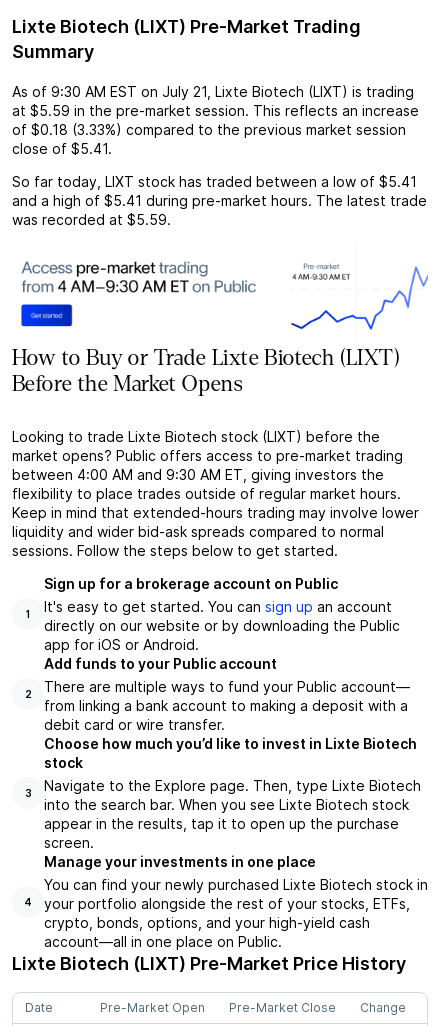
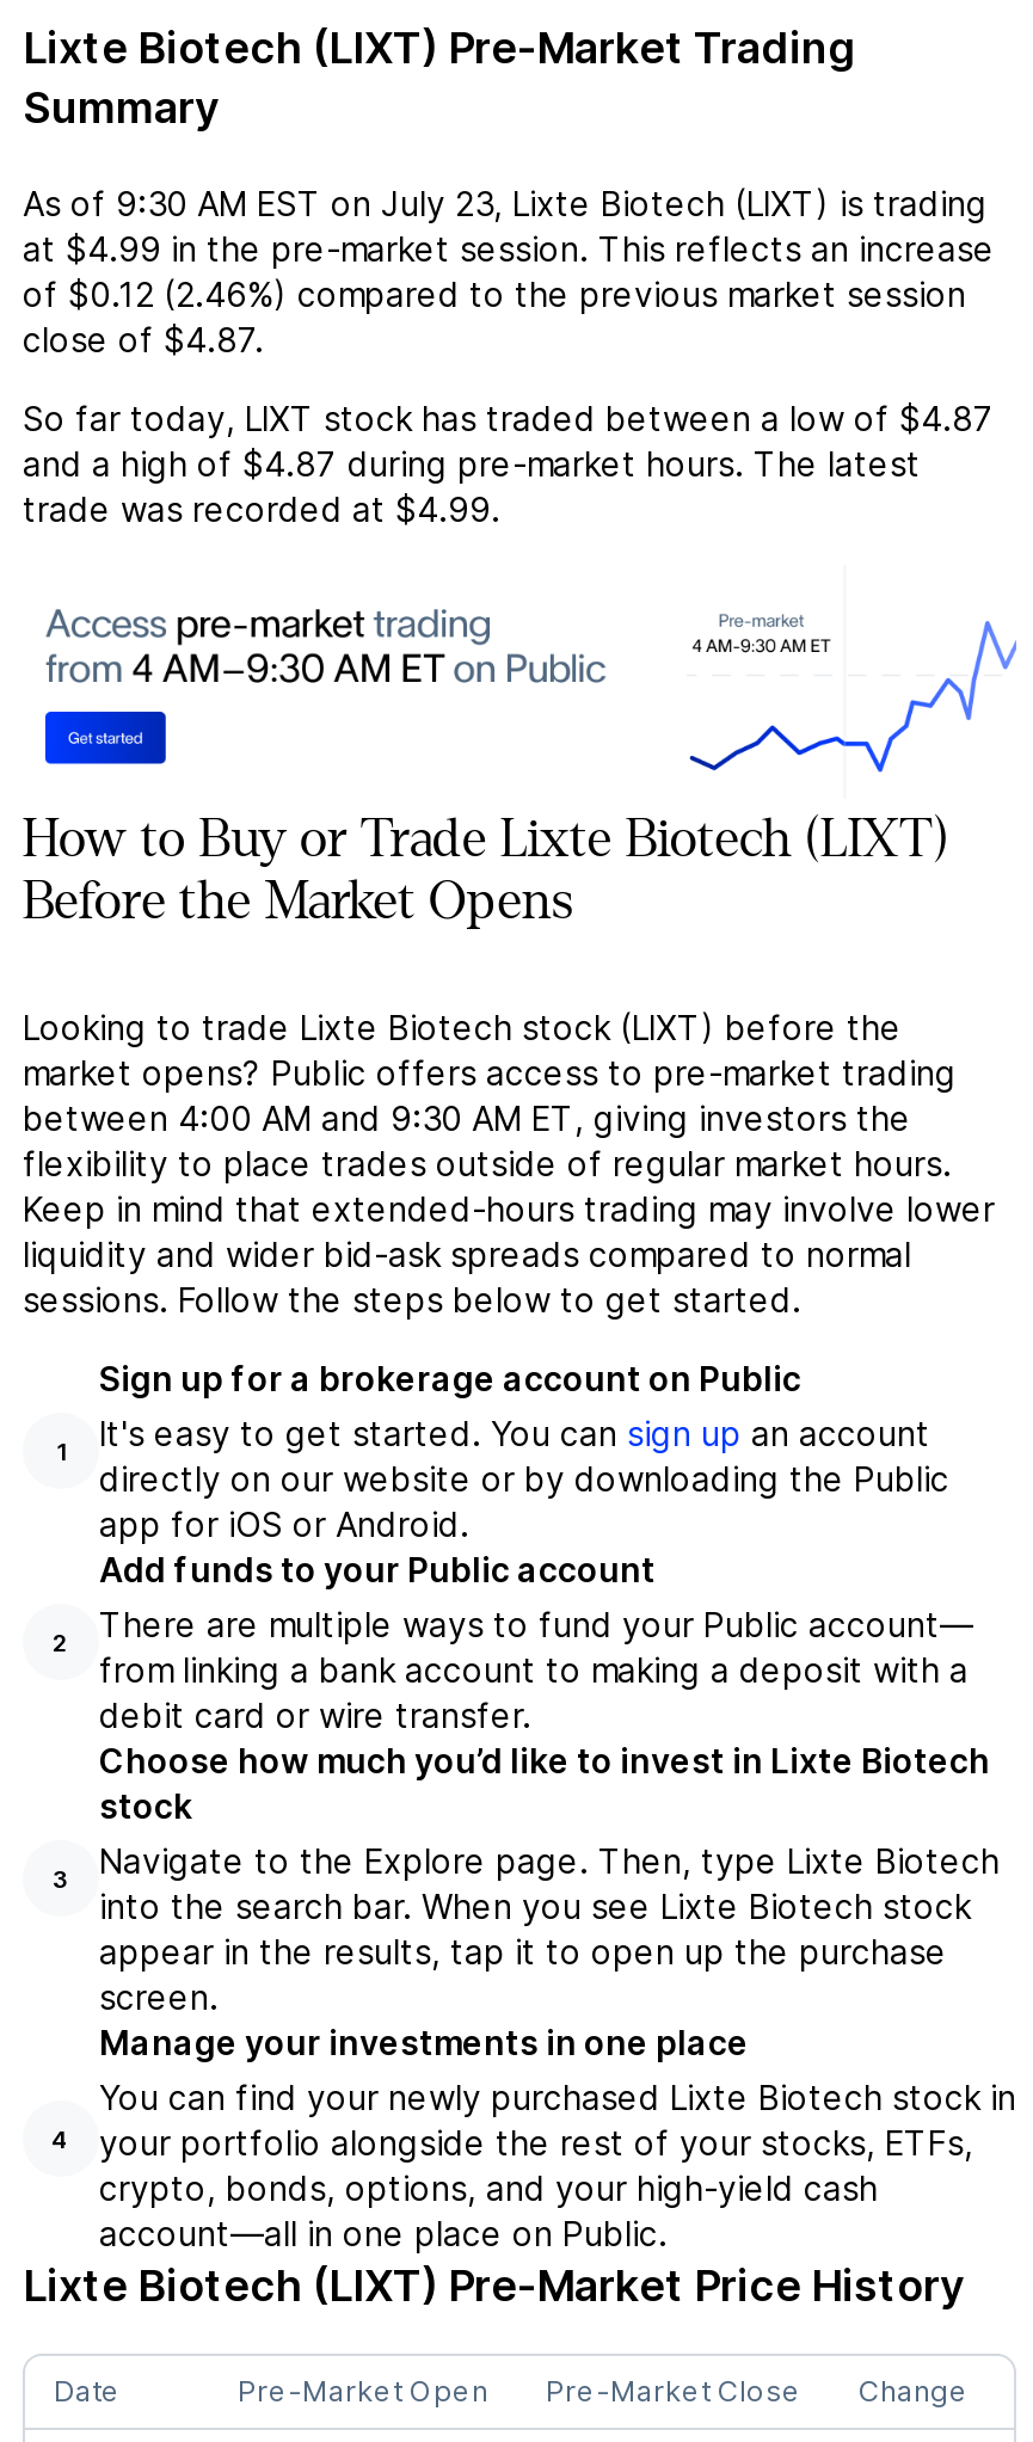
- As of 9:30 AM EST on July 21, Lixte Biotech (LIXT) is trading
- at $5.59 in the pre-market session. This reflects an increase
- of $0.18 (3.33%) compared to the previous market session
- close of $5.41.
+ As of 9:30 AM EST on July 23, Lixte Biotech (LIXT) is trading
+ at $4.99 in the pre-market session. This reflects an increase
+ of $0.12 (2.46%) compared to the previous market session
+ close of $4.87.

- So far today, LIXT stock has traded between a low of $5.41
- and a high of $5.41 during pre-market hours. The latest trade
- was recorded at $5.59.
+ So far today, LIXT stock has traded between a low of $4.87
+ and a high of $4.87 during pre-market hours. The latest
+ trade was recorded at $4.99.
